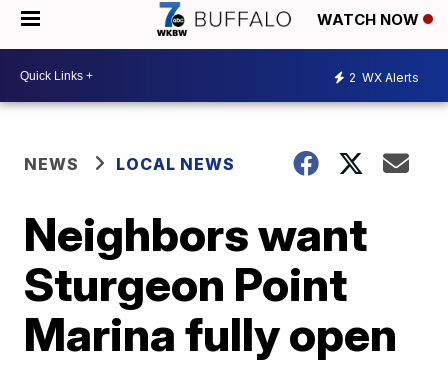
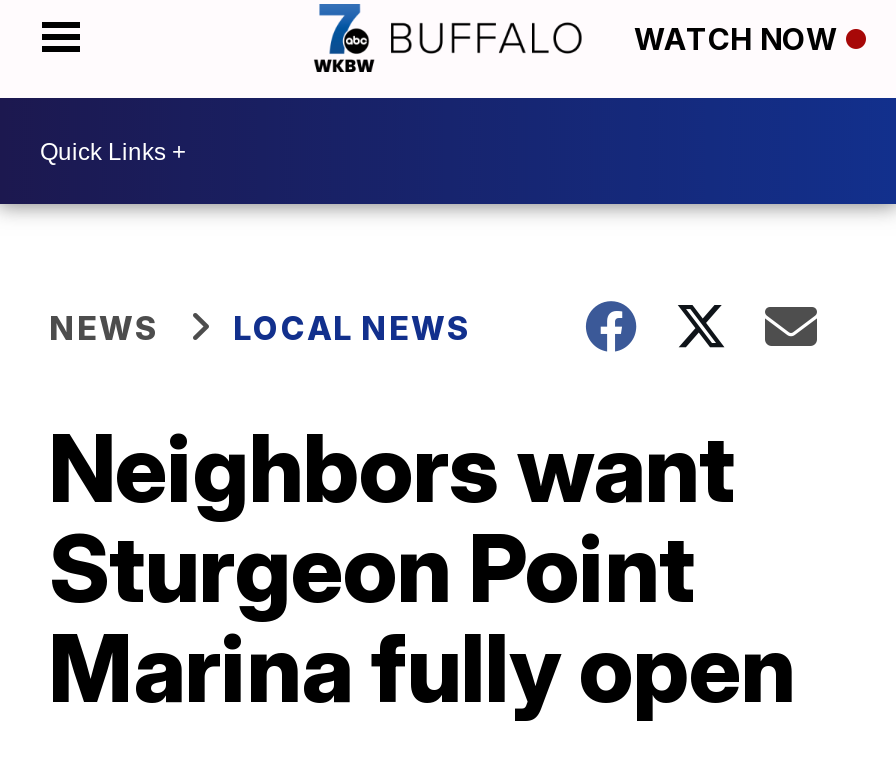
- 2 WX Alerts
